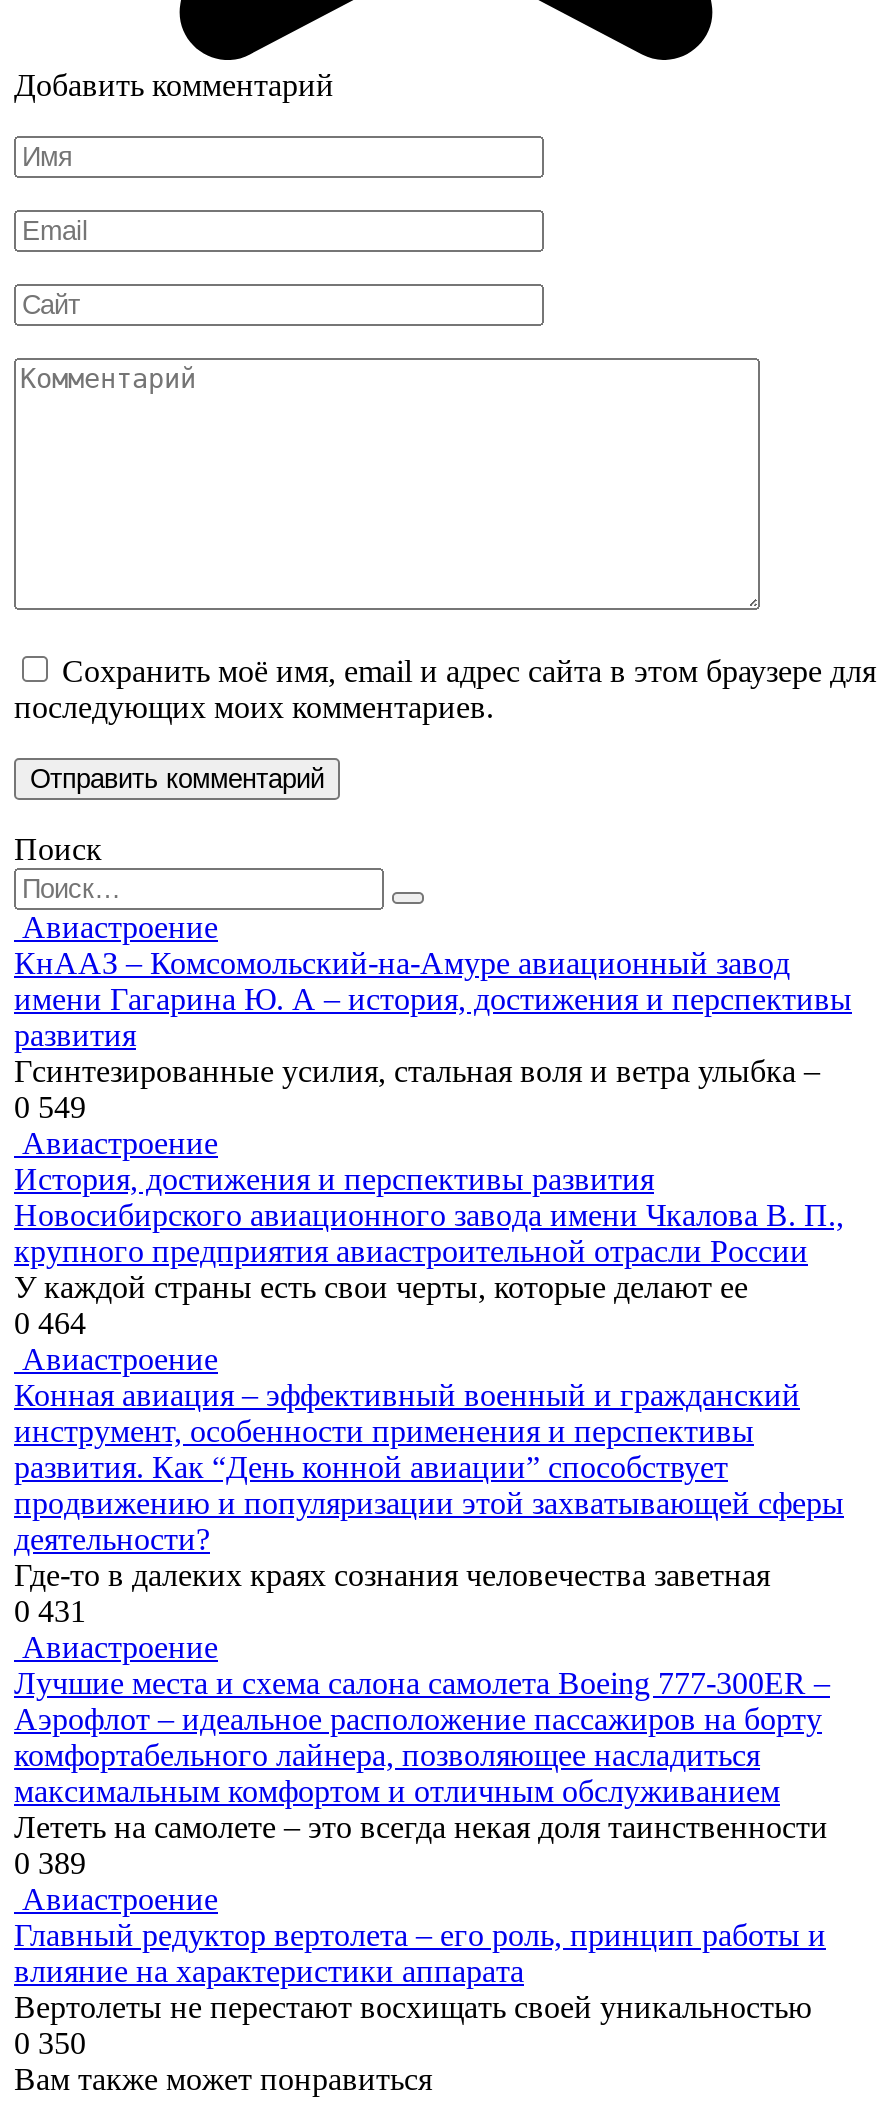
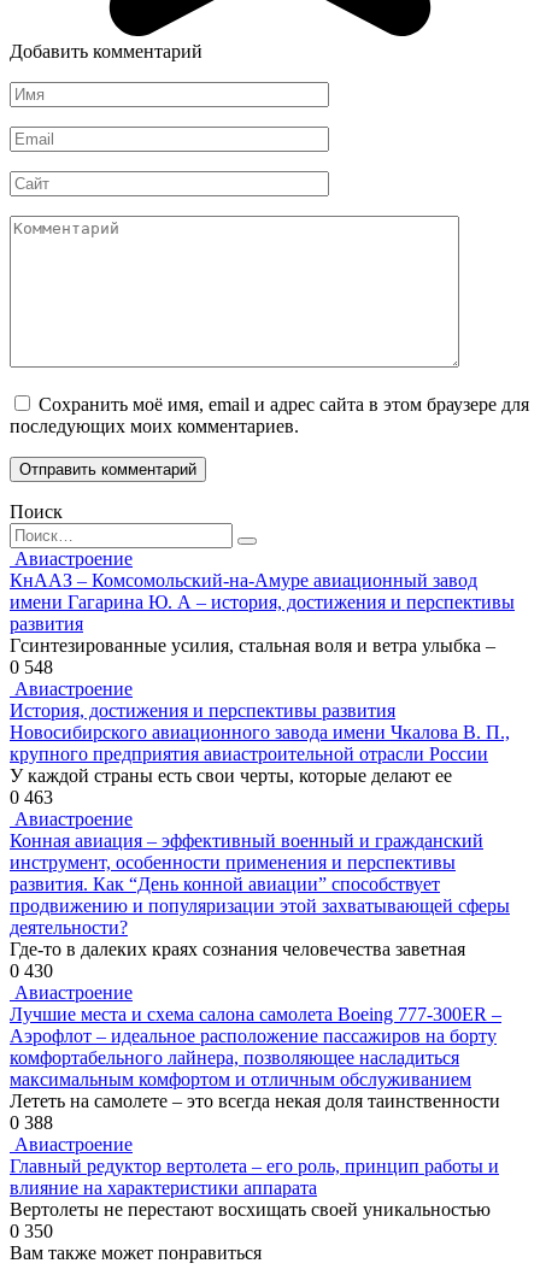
- 0 549
+ 0 548

- 0 464
+ 0 463

- 0 431
+ 0 430

- 0 389
+ 0 388
